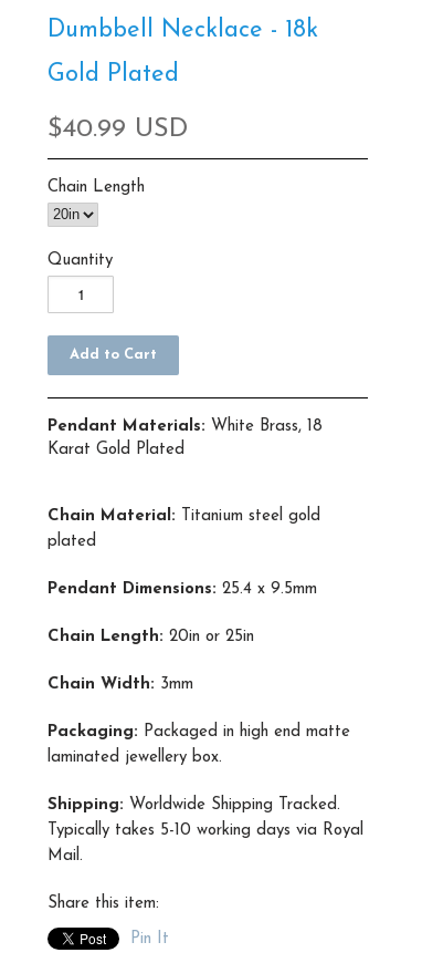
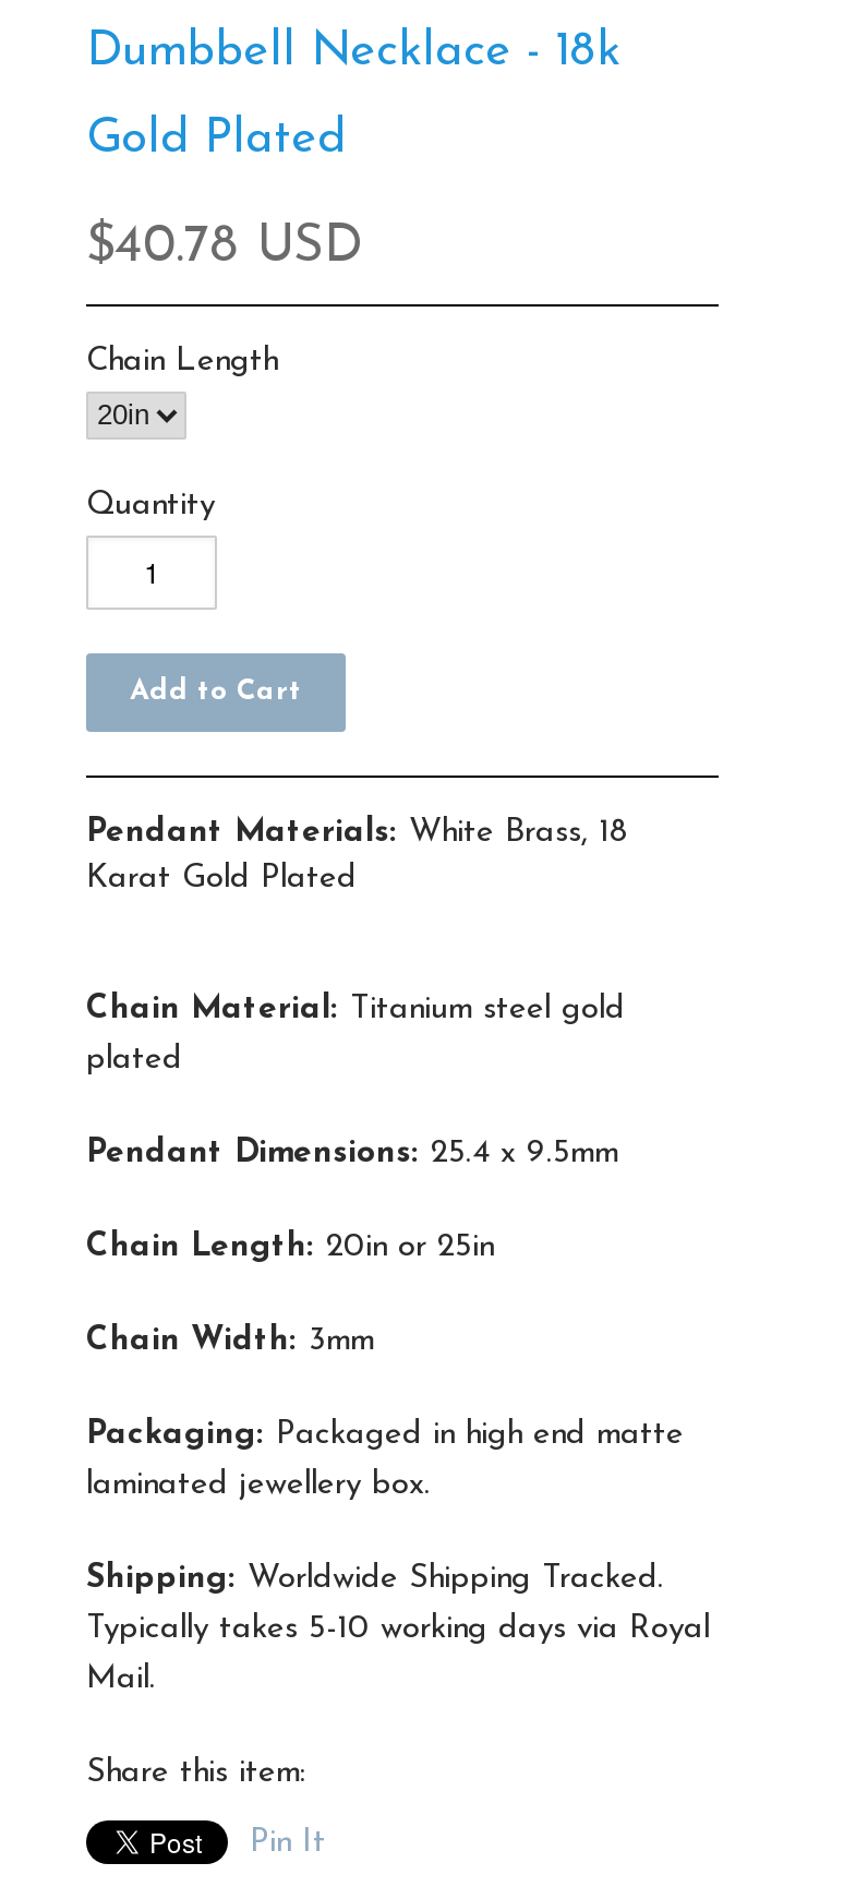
- $40.99 USD
+ $40.78 USD
